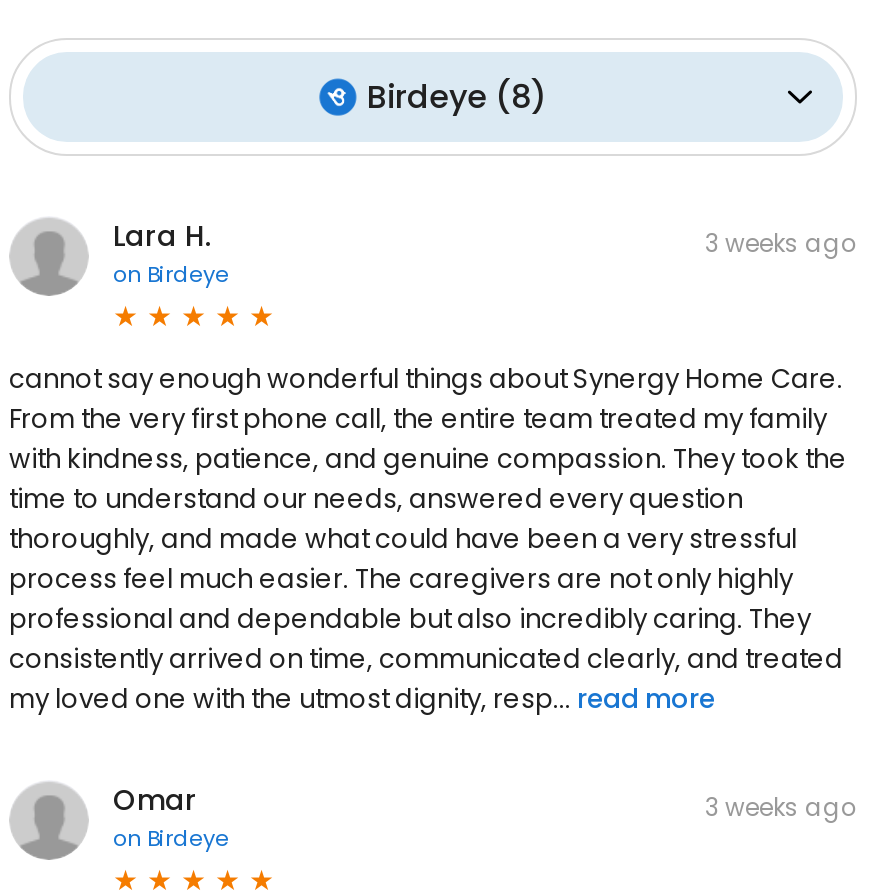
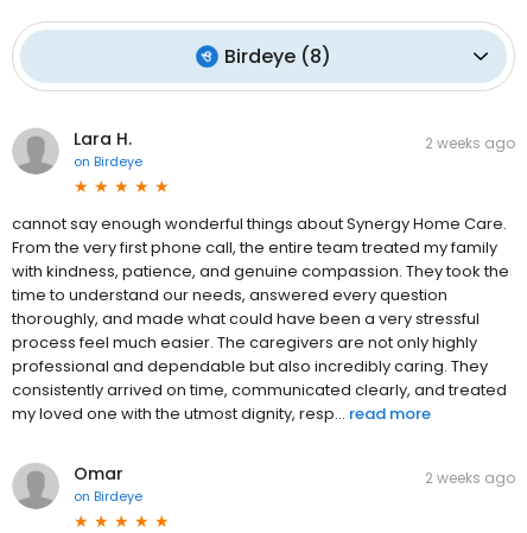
- 3 weeks ago
+ 2 weeks ago

- 3 weeks ago
+ 2 weeks ago
